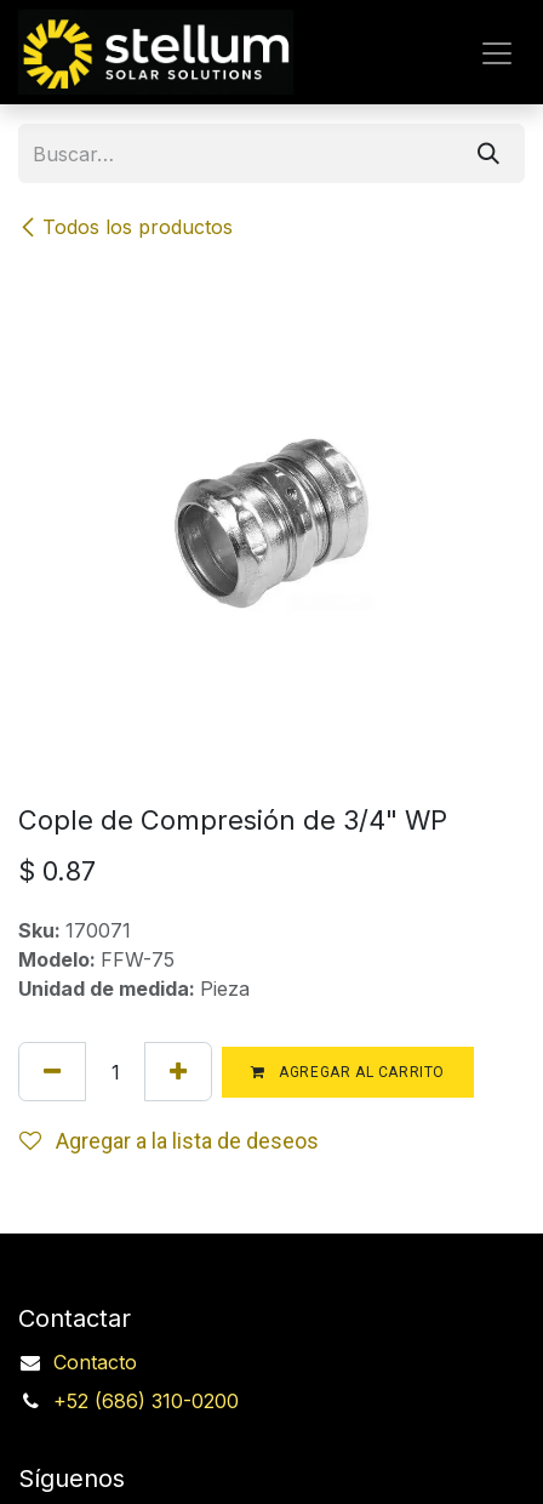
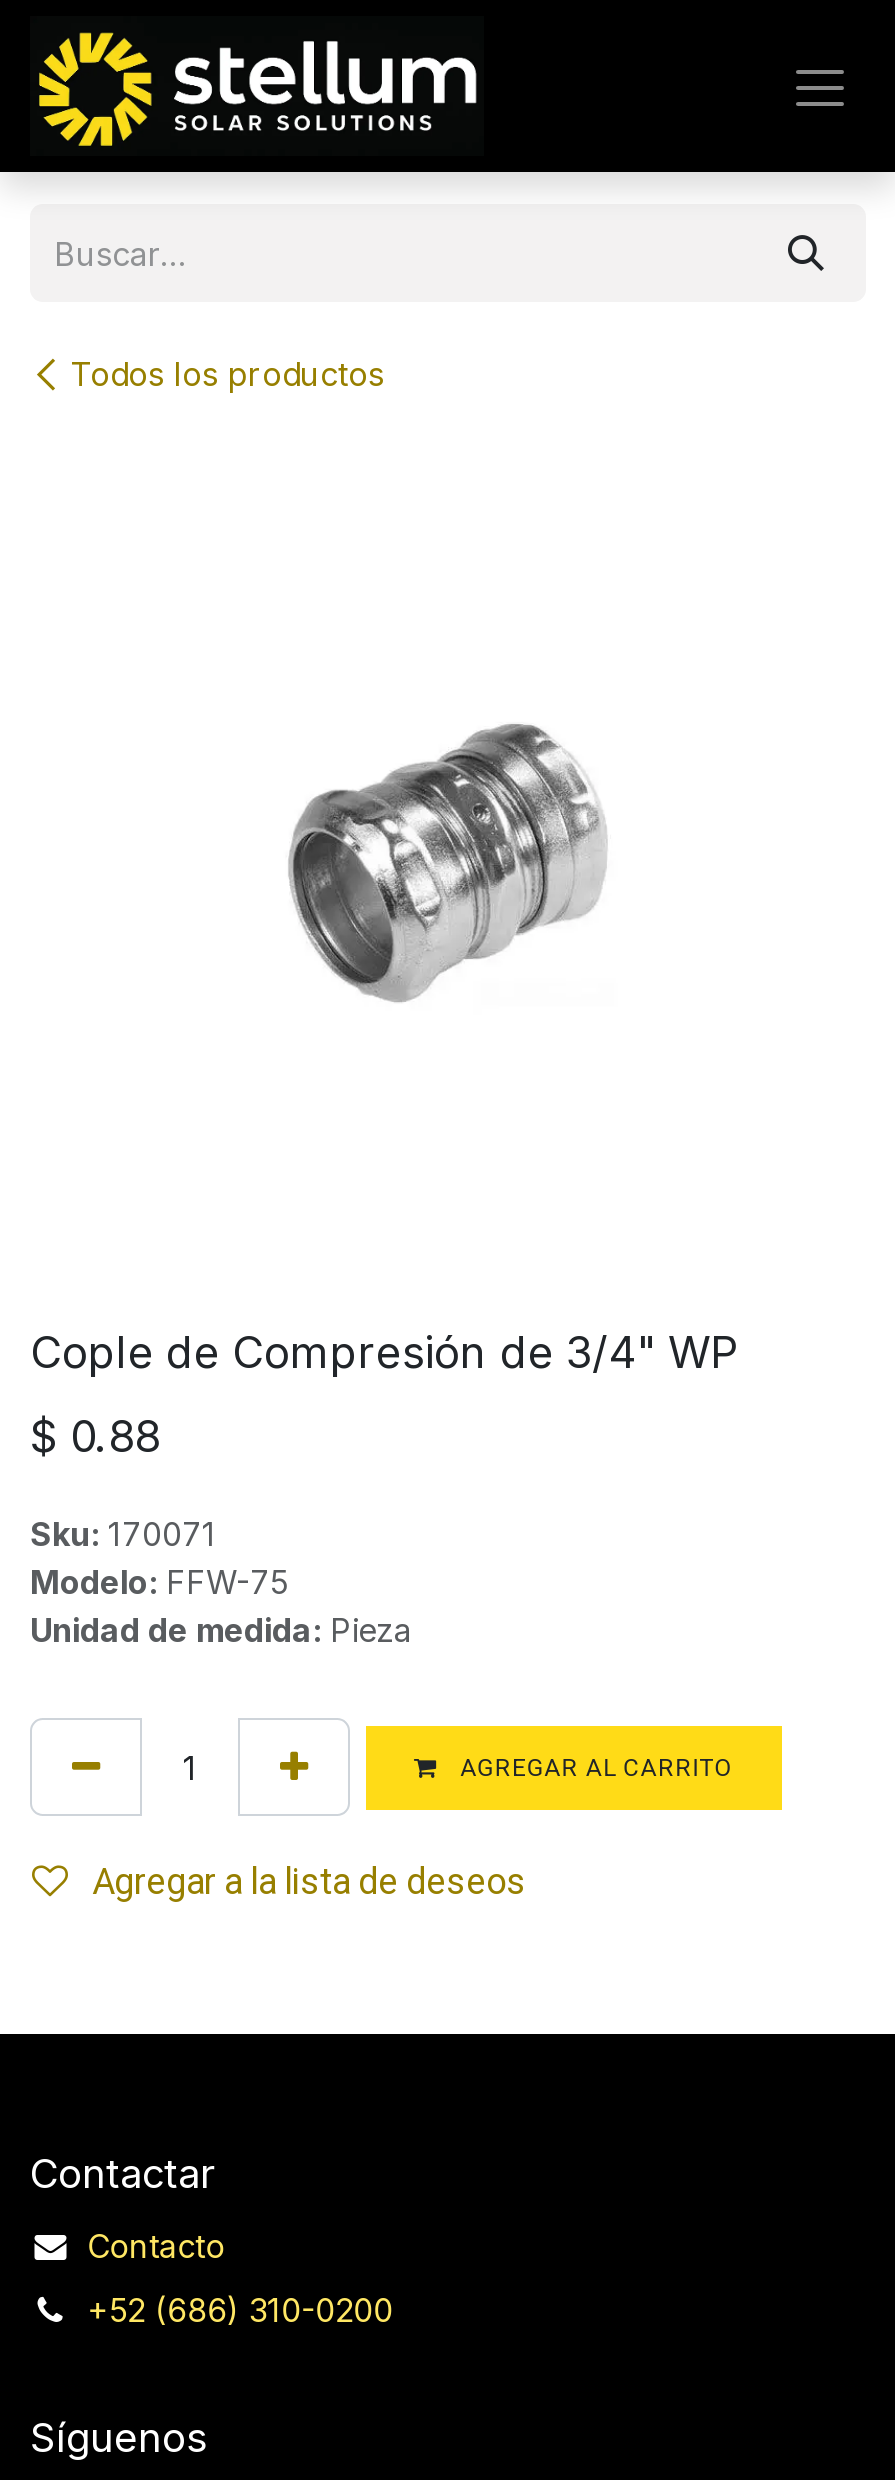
- $0.87
+ $0.88
